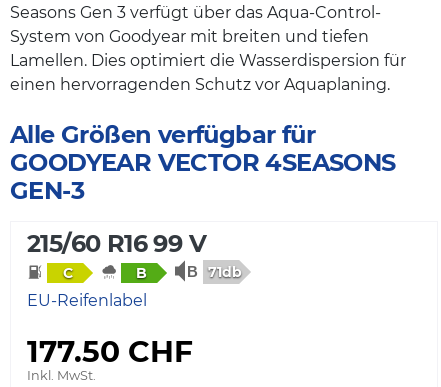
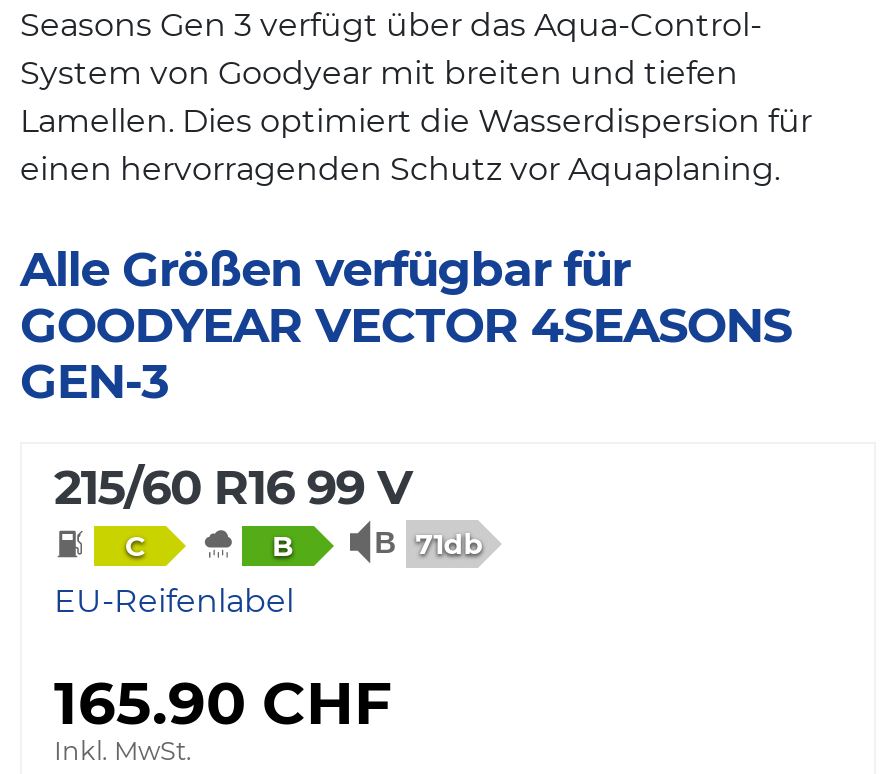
- 177.50 CHF
+ 165.90 CHF
